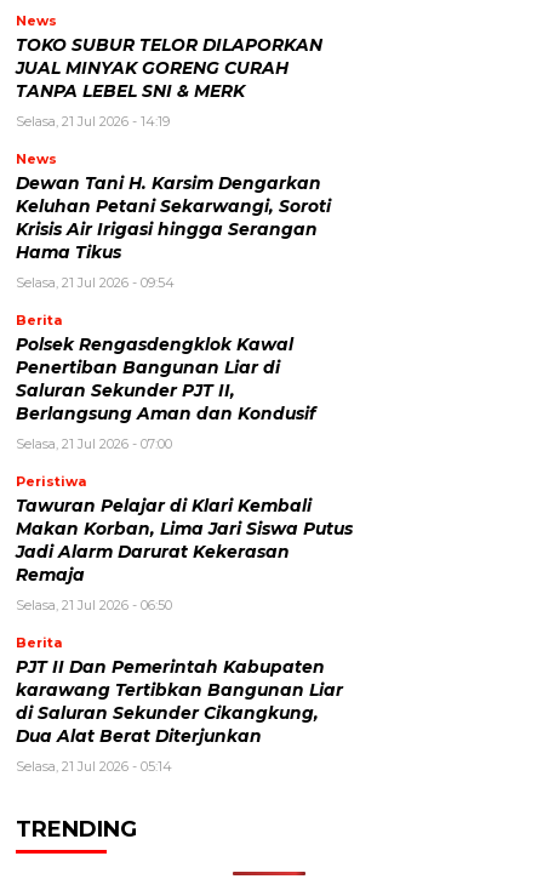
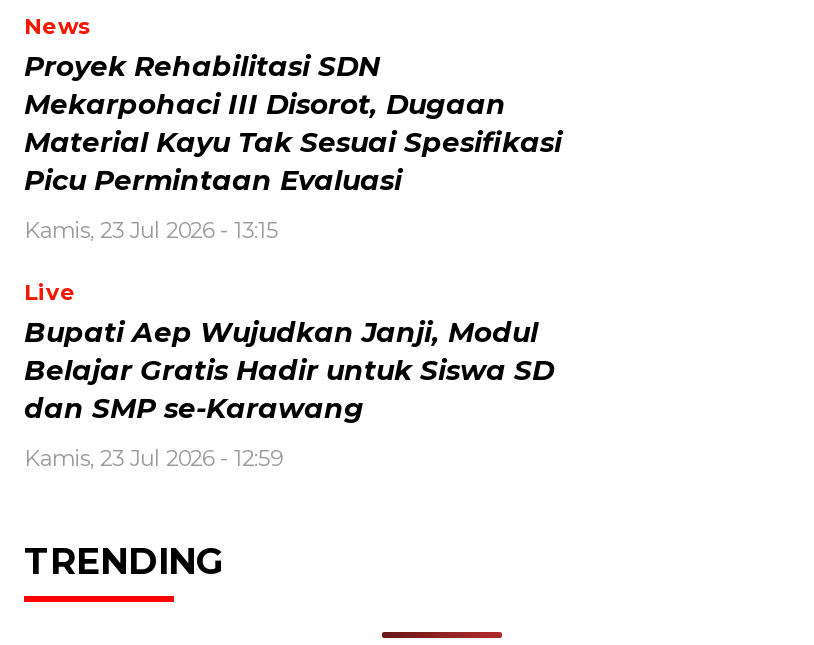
- TOKO SUBUR TELOR DILAPORKAN
- JUAL MINYAK GORENG CURAH
- TANPA LEBEL SNI & MERK
- Selasa, 21 Jul 2026 - 14:19
- News
- Dewan Tani H. Karsim Dengarkan
- Keluhan Petani Sekarwangi, Soroti
- Krisis Air Irigasi hingga Serangan
- Hama Tikus
- Selasa, 21 Jul 2026 - 09:54
- Berita
- Polsek Rengasdengklok Kawal
- Penertiban Bangunan Liar di
- Saluran Sekunder PJT II,
- Berlangsung Aman dan Kondusif
- Selasa, 21 Jul 2026 - 07:00
- Peristiwa
- Tawuran Pelajar di Klari Kembali
- Makan Korban, Lima Jari Siswa Putus
- Jadi Alarm Darurat Kekerasan
- Remaja
- Selasa, 21 Jul 2026 - 06:50
- Berita
- PJT II Dan Pemerintah Kabupaten
- karawang Tertibkan Bangunan Liar
- di Saluran Sekunder Cikangkung,
- Dua Alat Berat Diterjunkan
- Selasa, 21 Jul 2026 - 05:14
+ Proyek Rehabilitasi SDN
+ Mekarpohaci III Disorot, Dugaan
+ Material Kayu Tak Sesuai Spesifikasi
+ Picu Permintaan Evaluasi
+ Kamis, 23 Jul 2026 - 13:15
+ Live
+ Bupati Aep Wujudkan Janji, Modul
+ Belajar Gratis Hadir untuk Siswa SD
+ dan SMP se-Karawang
+ Kamis, 23 Jul 2026 - 12:59
